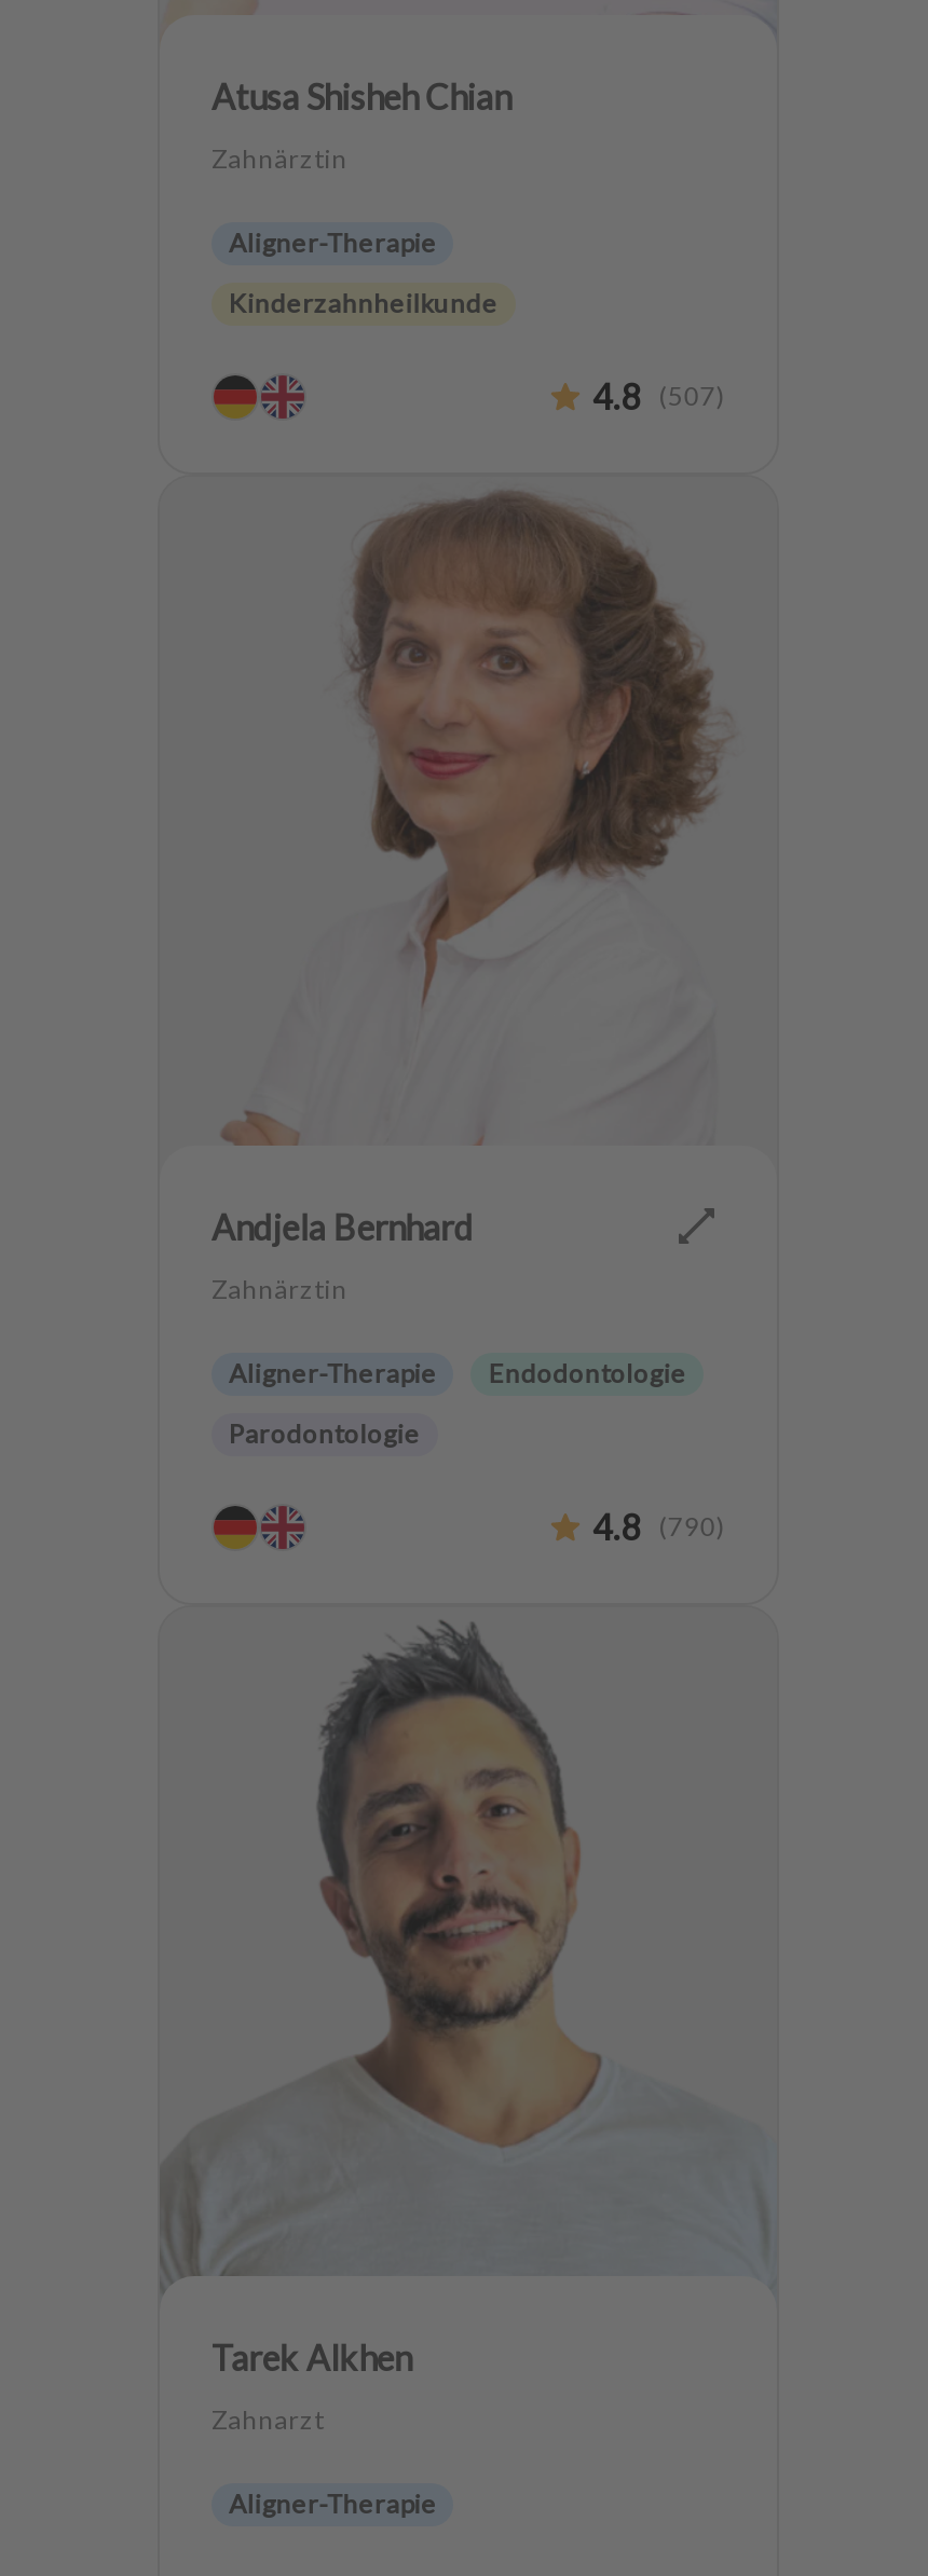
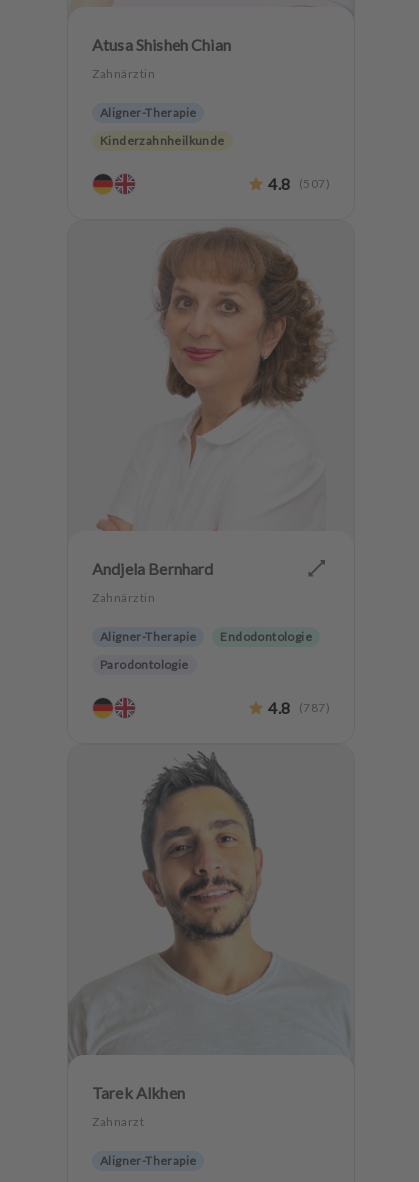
- 4.8 (790)
+ 4.8 (787)
